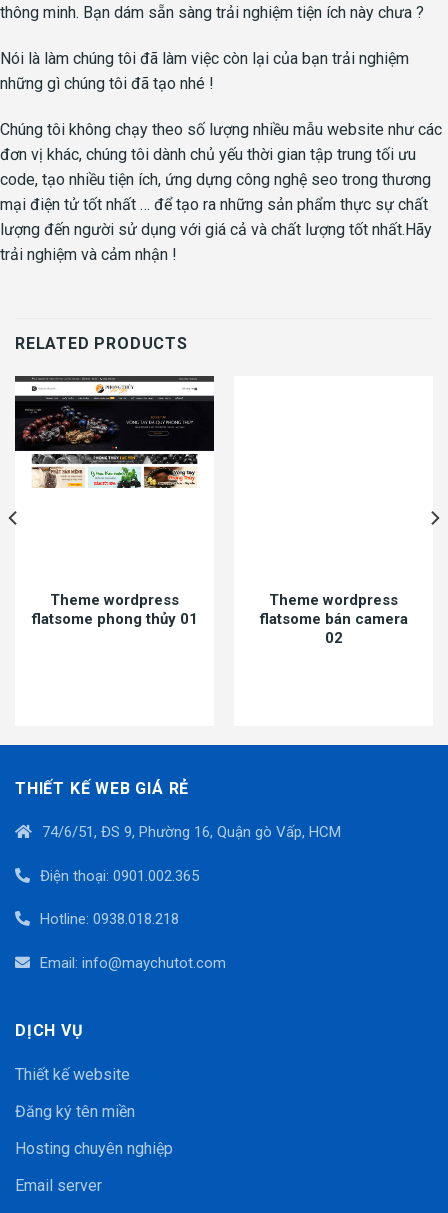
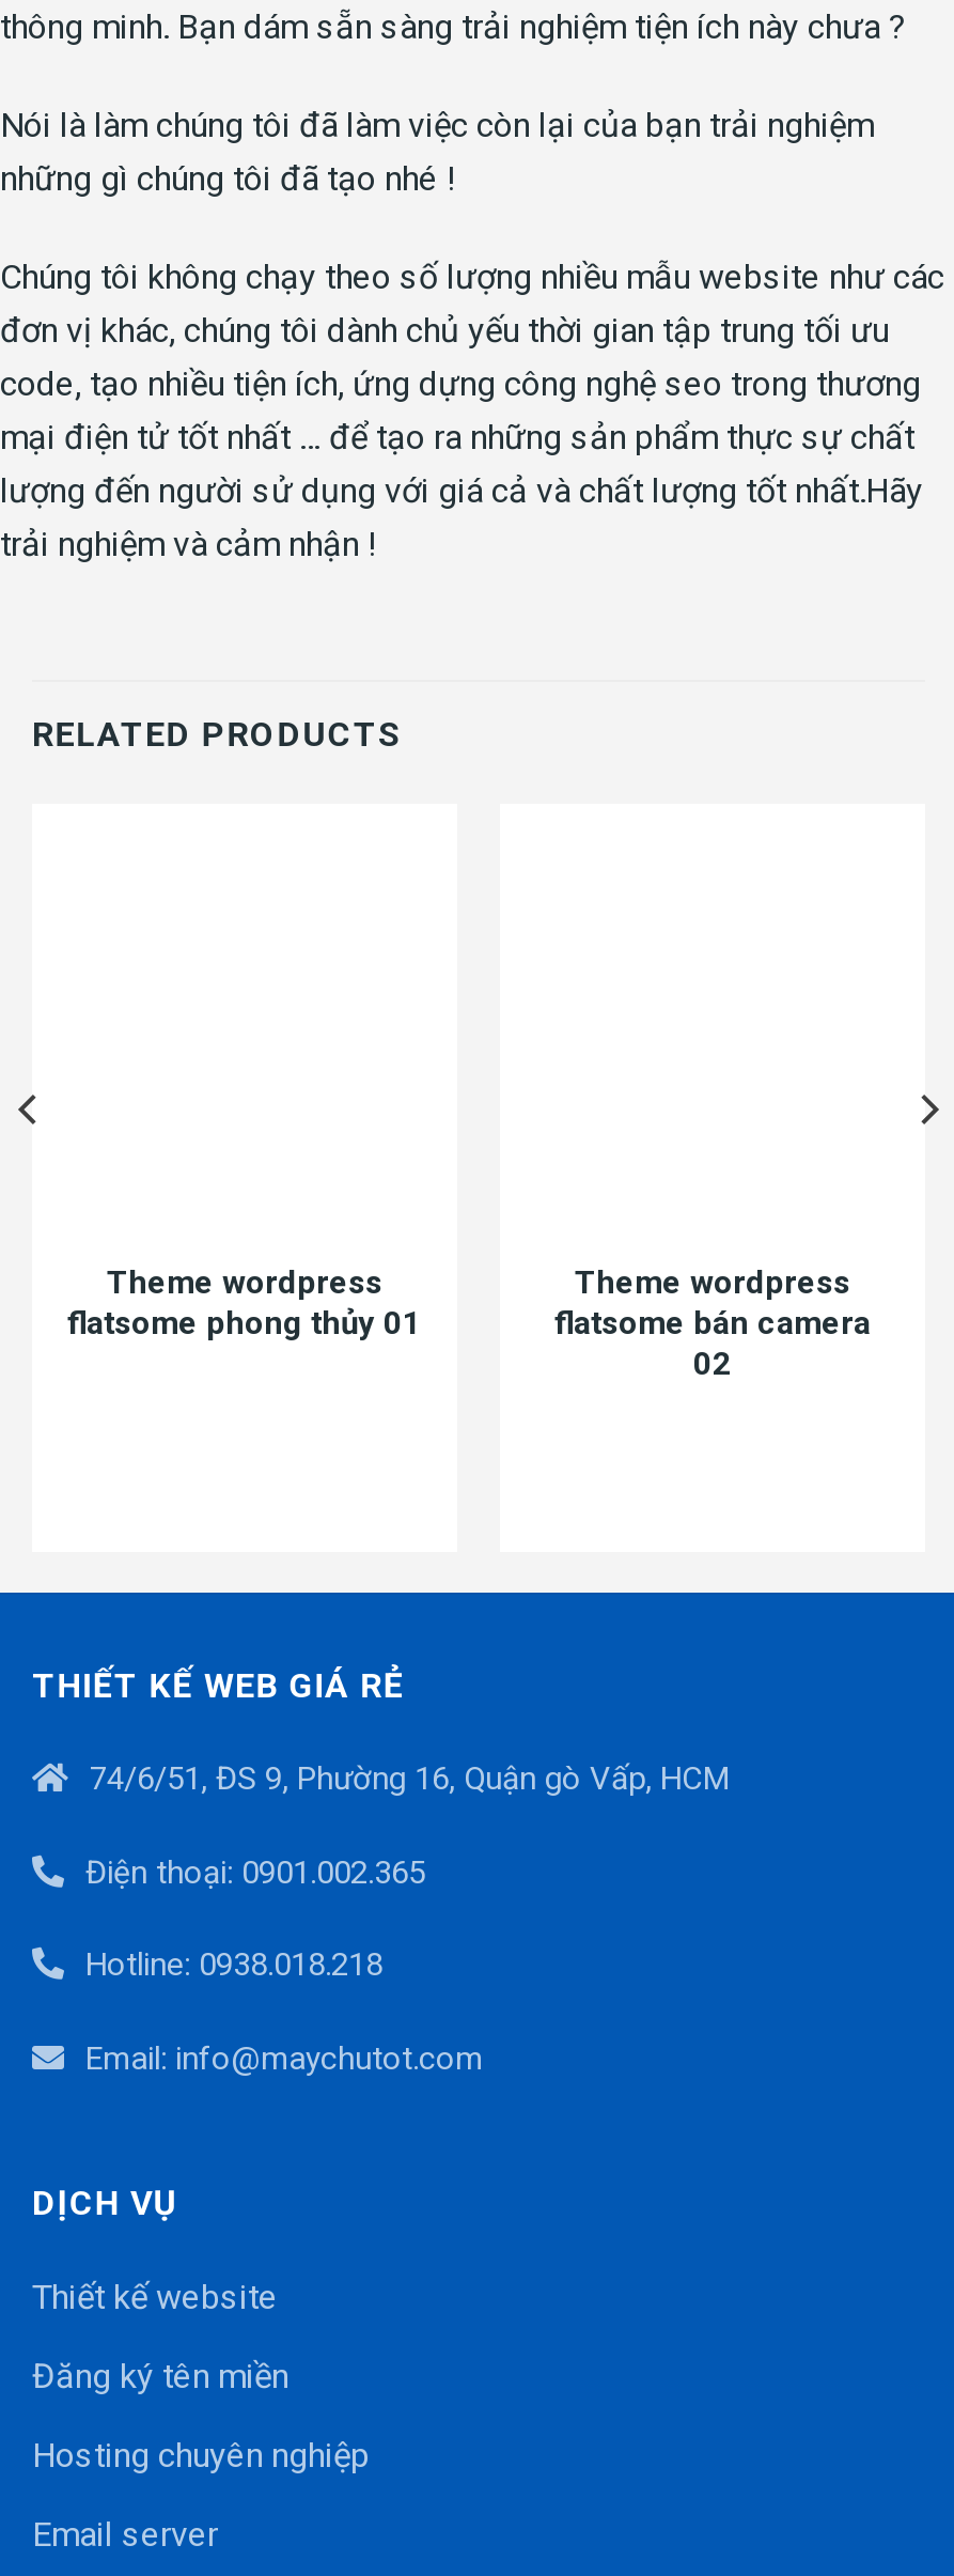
- [image]
